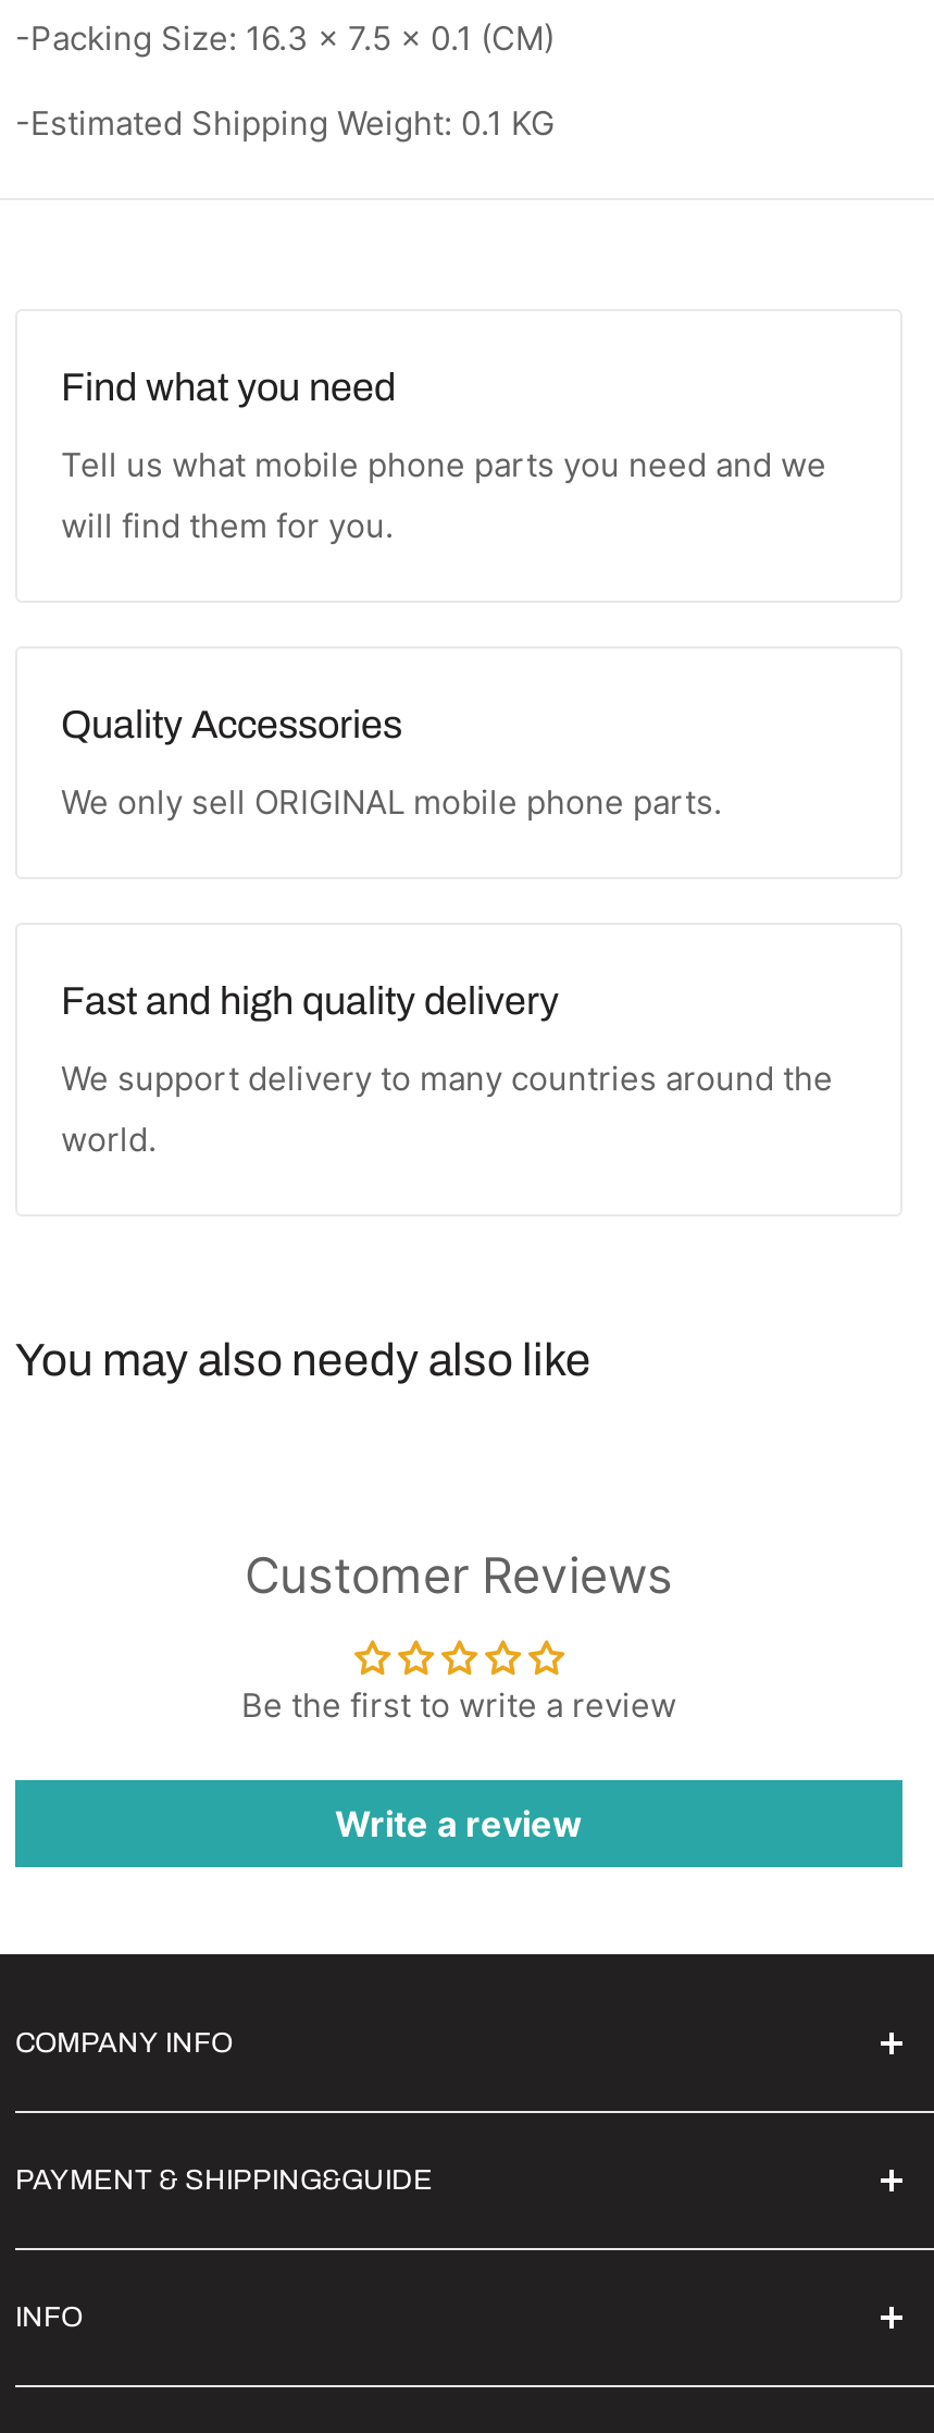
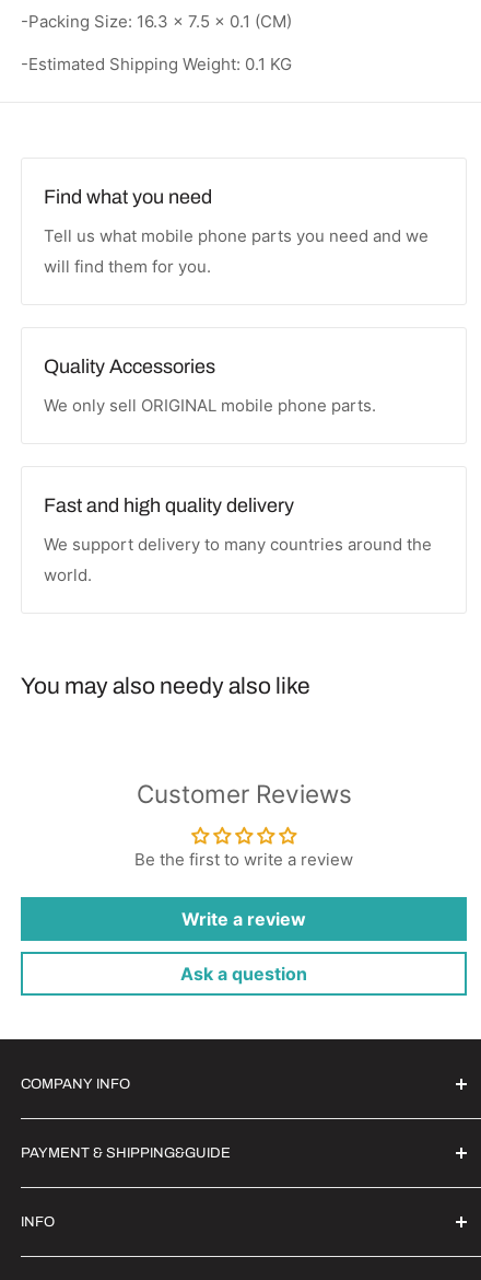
+ Ask a question
